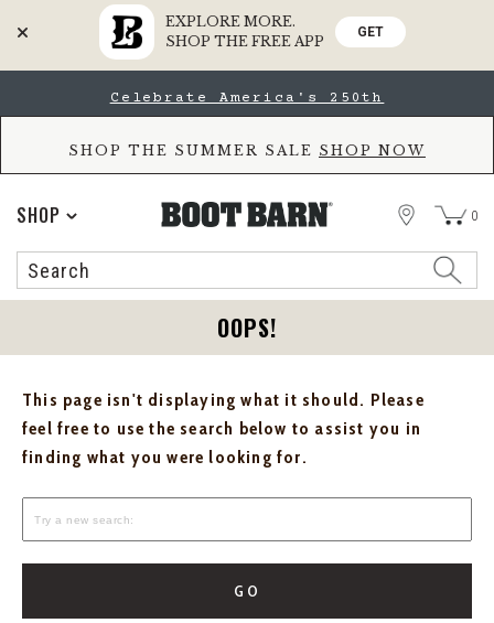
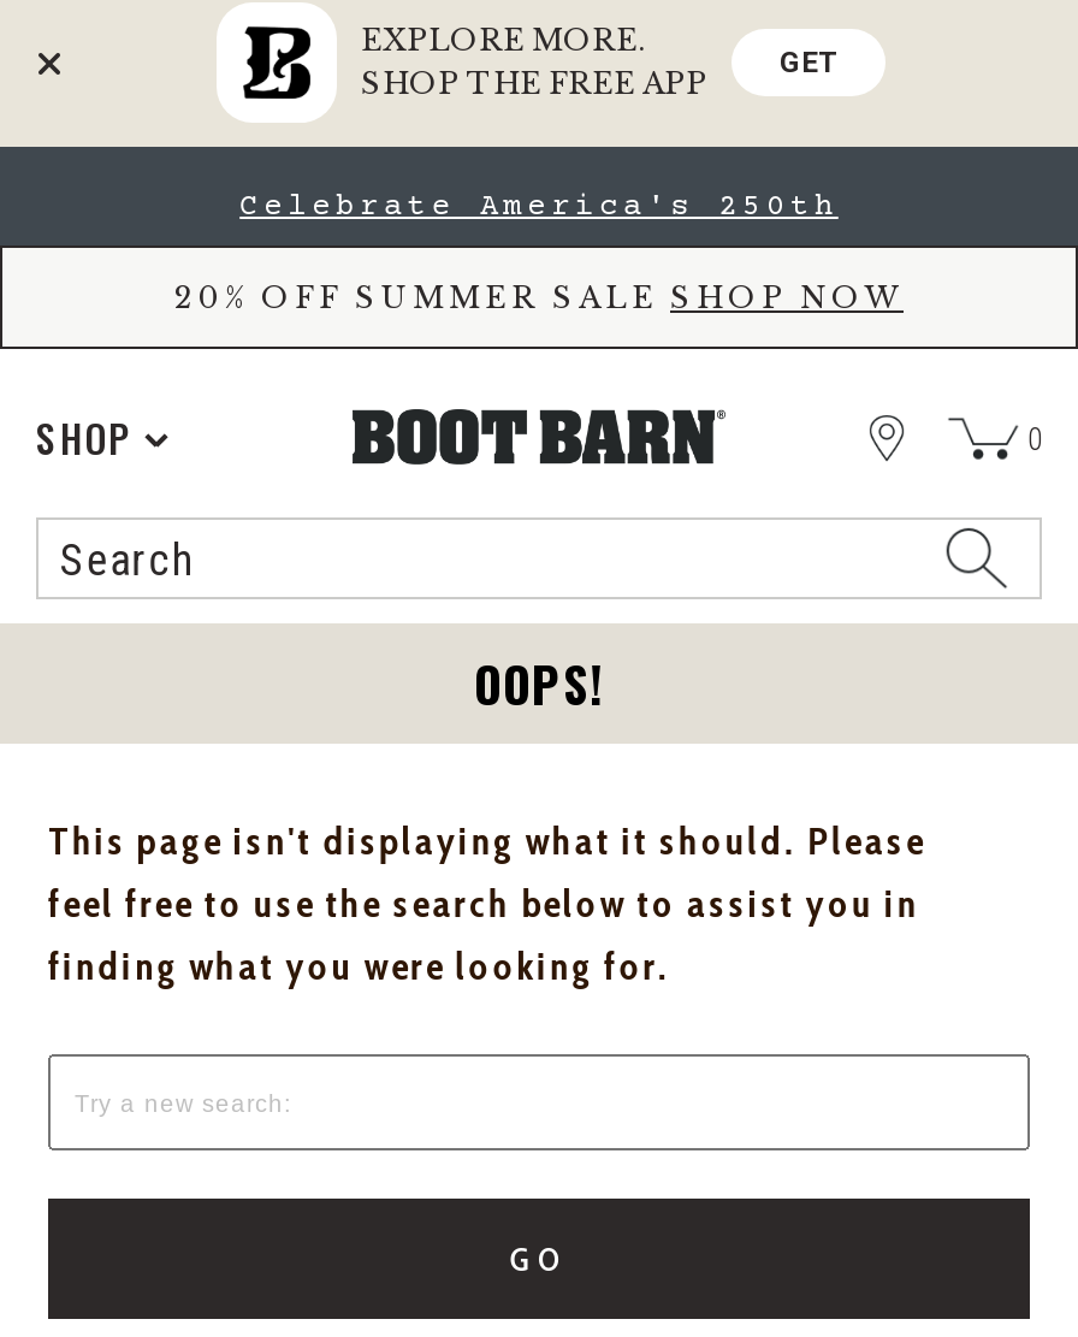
- SHOP THE SUMMER SALE SHOP NOW
+ 20% OFF SUMMER SALE SHOP NOW
